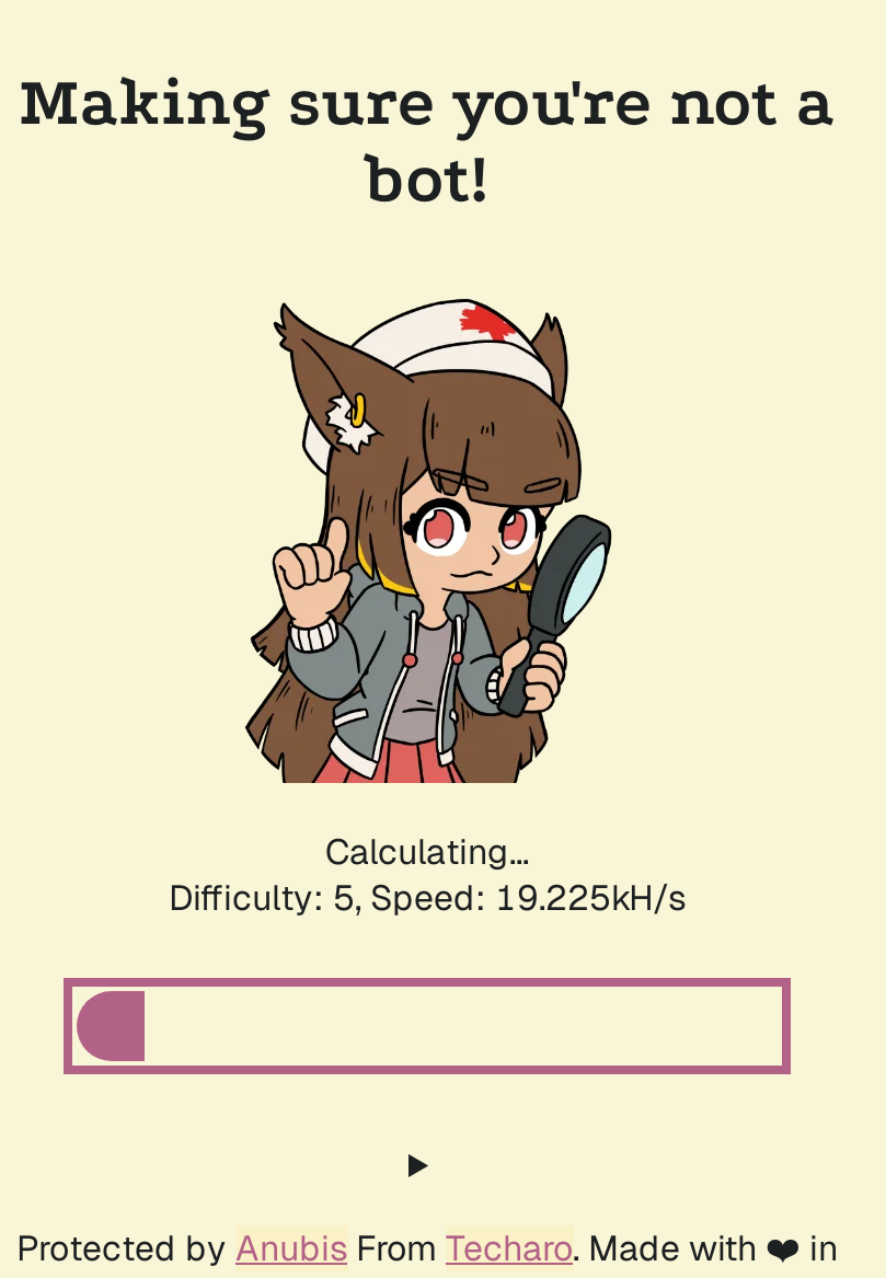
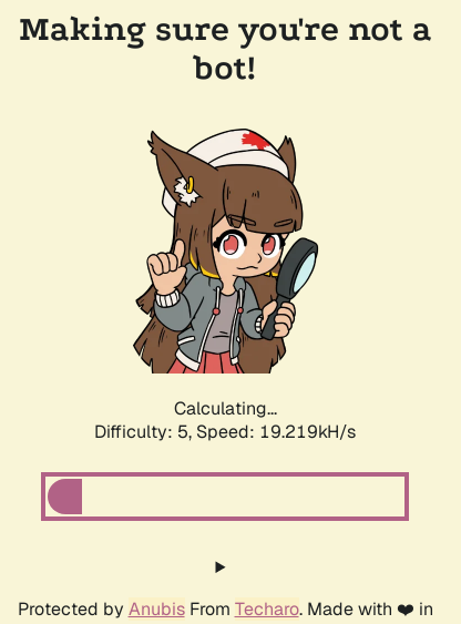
- Difficulty: 5, Speed: 19.225kH/s
+ Difficulty: 5, Speed: 19.219kH/s
